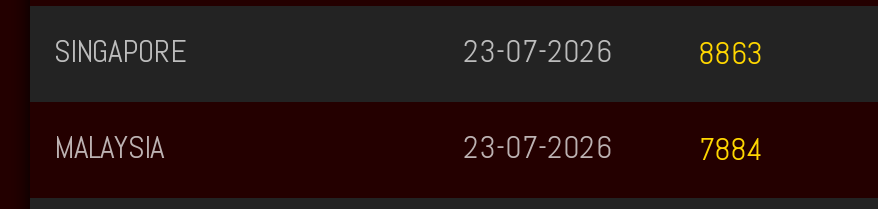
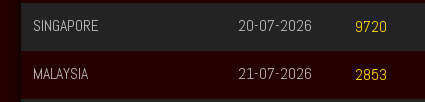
- 23-07-2026
+ 20-07-2026

- 8863
+ 9720

- 23-07-2026
+ 21-07-2026

- 7884
+ 2853
